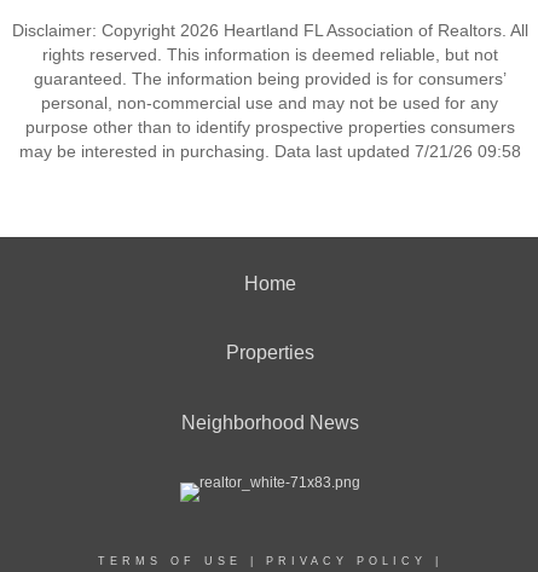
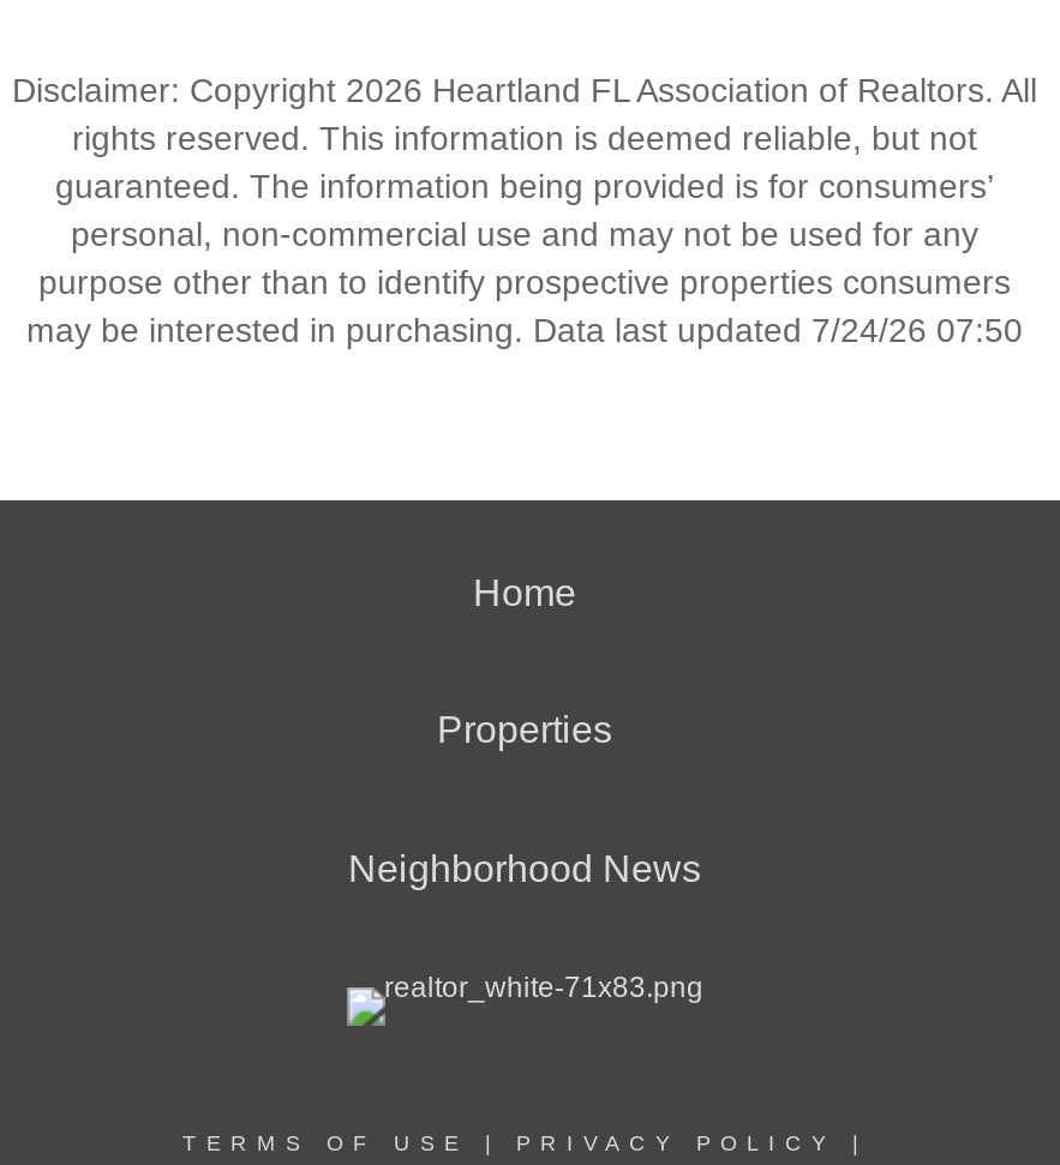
- may be interested in purchasing. Data last updated 7/21/26 09:58
+ may be interested in purchasing. Data last updated 7/24/26 07:50
